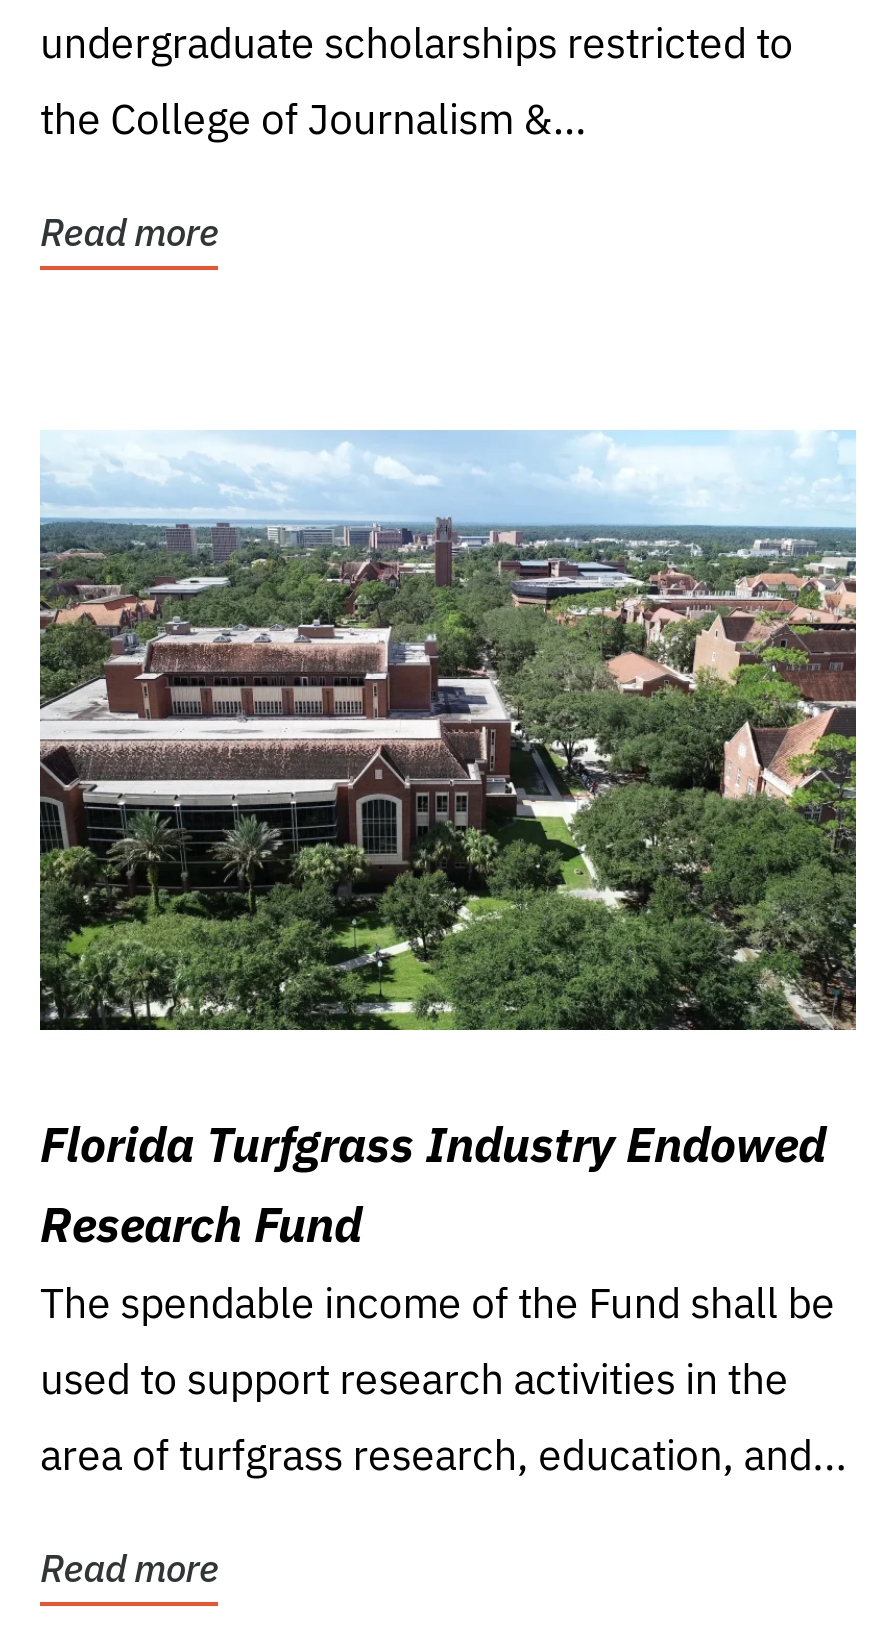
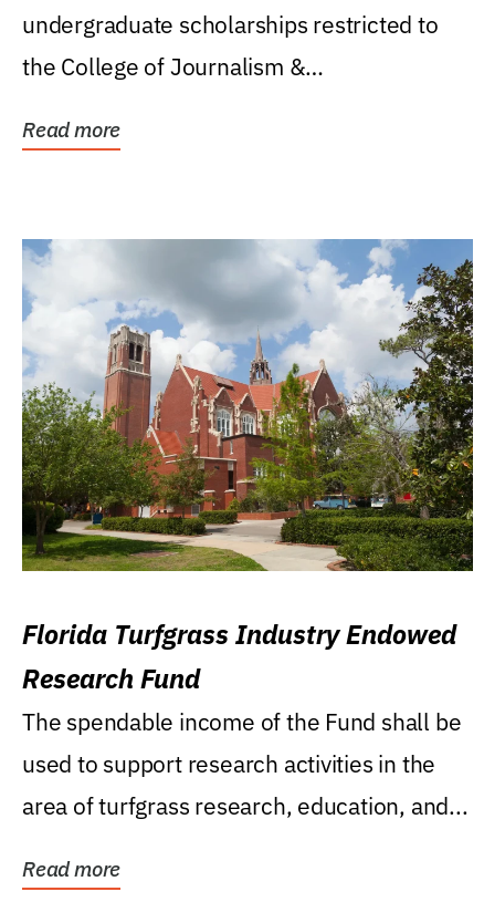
- [image]
+ [image]
